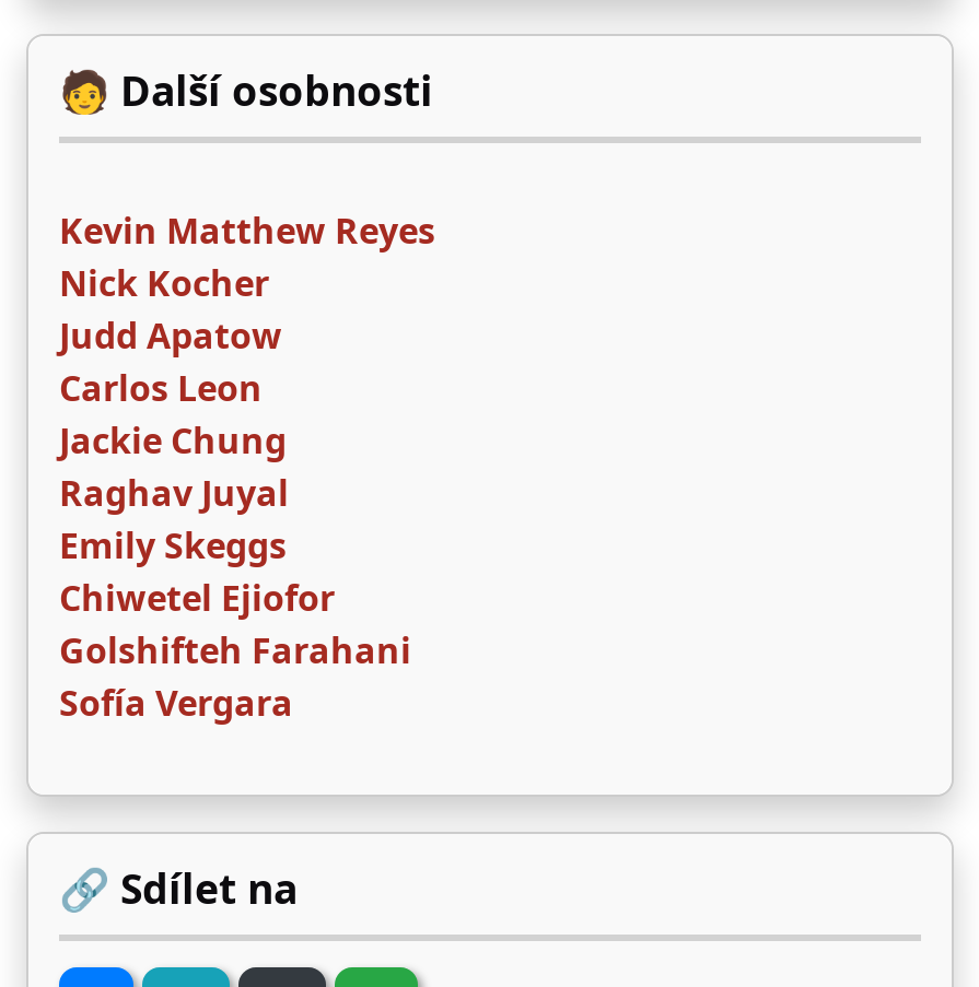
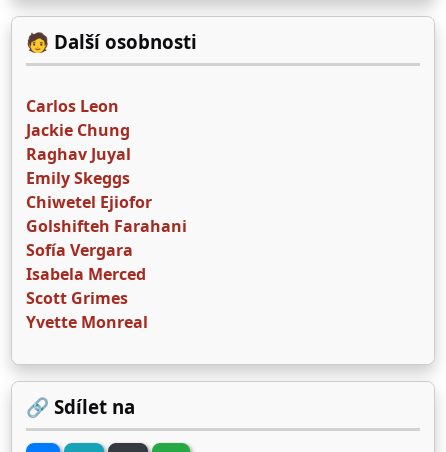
- Kevin Matthew Reyes
- Nick Kocher
- Judd Apatow

moved up: Carlos Leon | Jackie Chung | Raghav Juyal | Emily Skeggs | Chiwetel Ejiofor | Golshifteh Farahani | Sofía Vergara

+ Isabela Merced
+ Scott Grimes
+ Yvette Monreal
